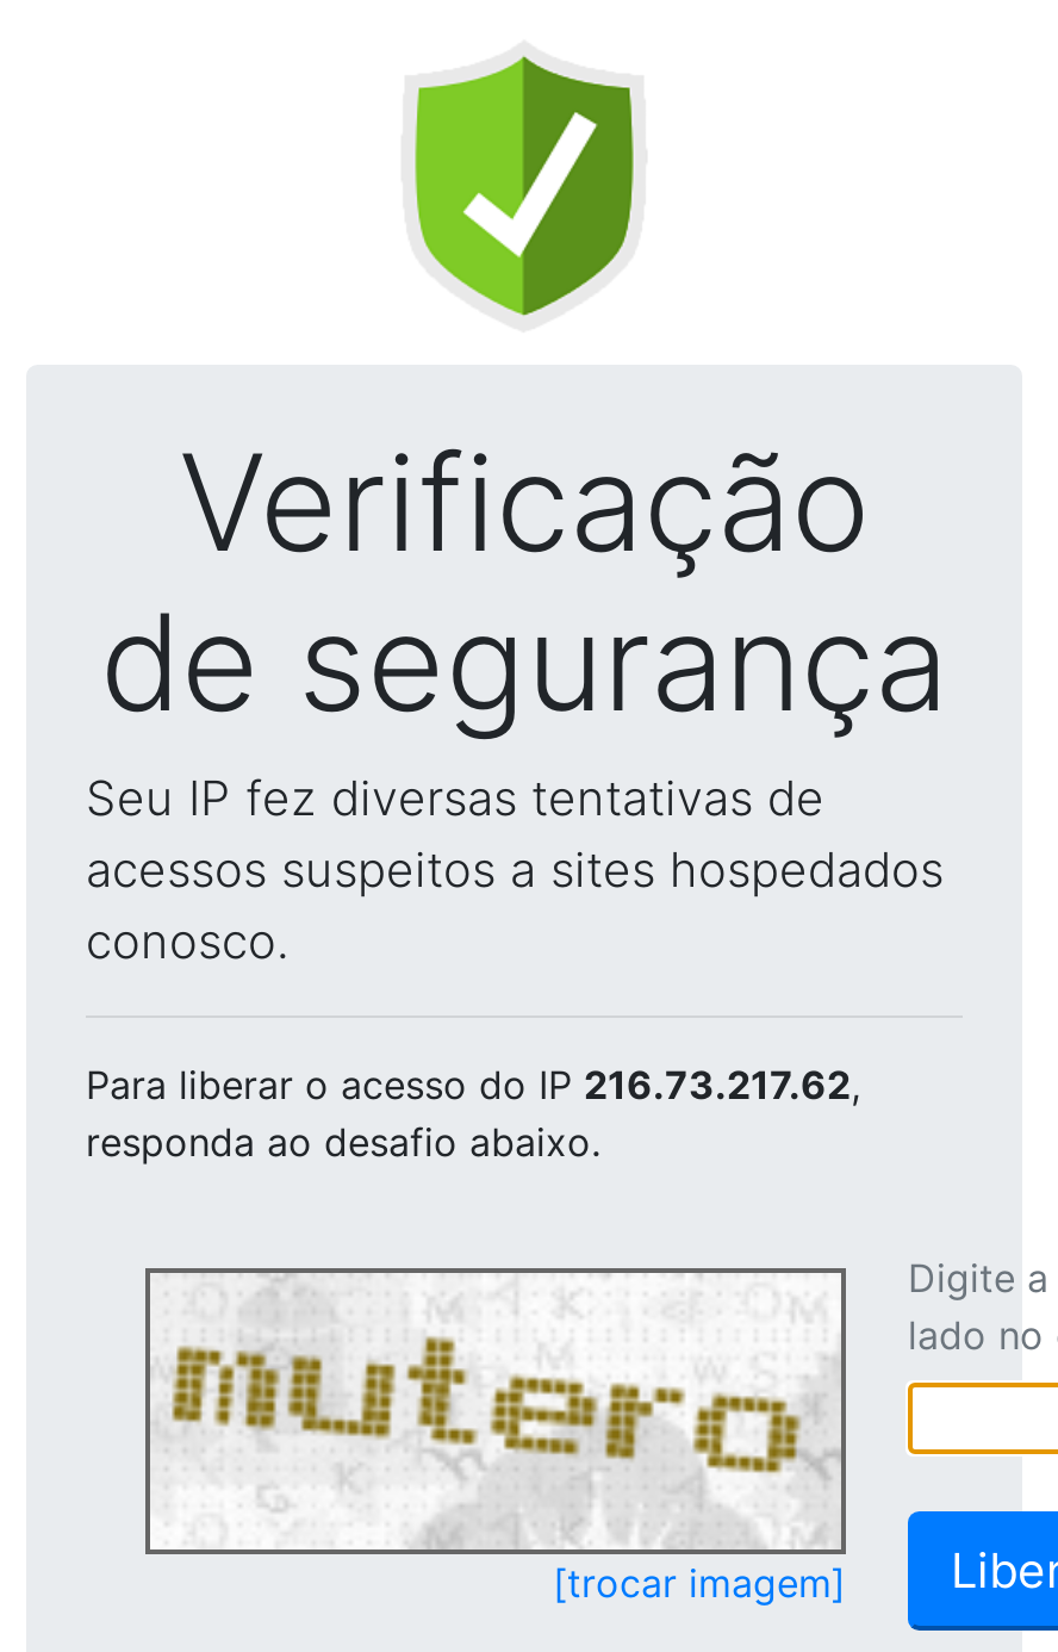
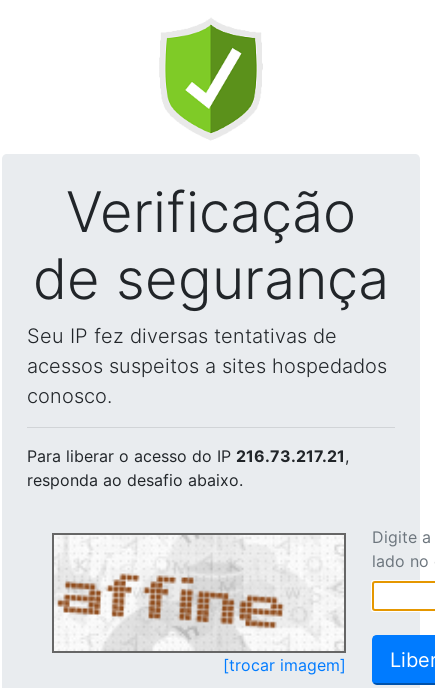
- Para liberar o acesso do IP 216.73.217.62,
+ Para liberar o acesso do IP 216.73.217.21,

- [image]
+ [image]
